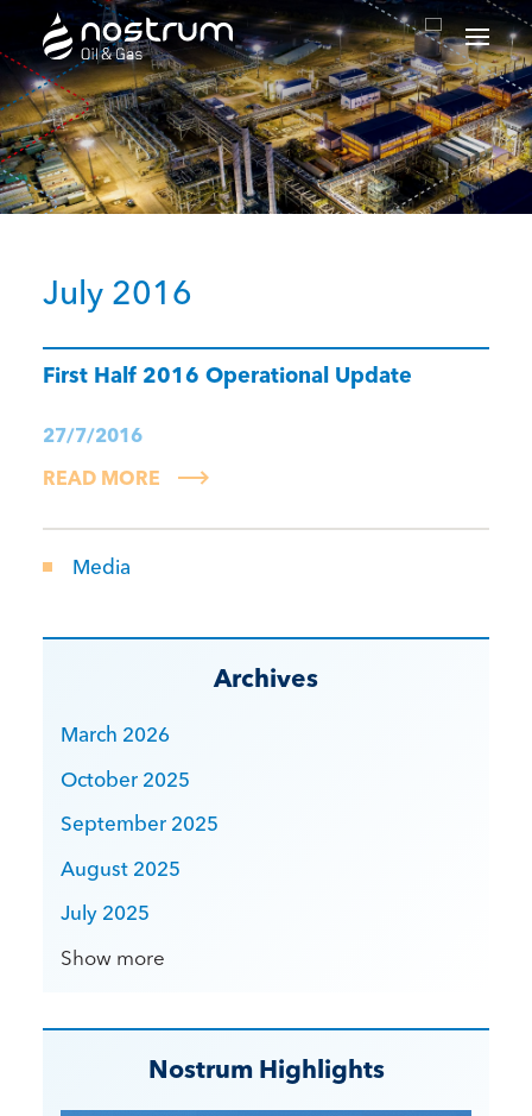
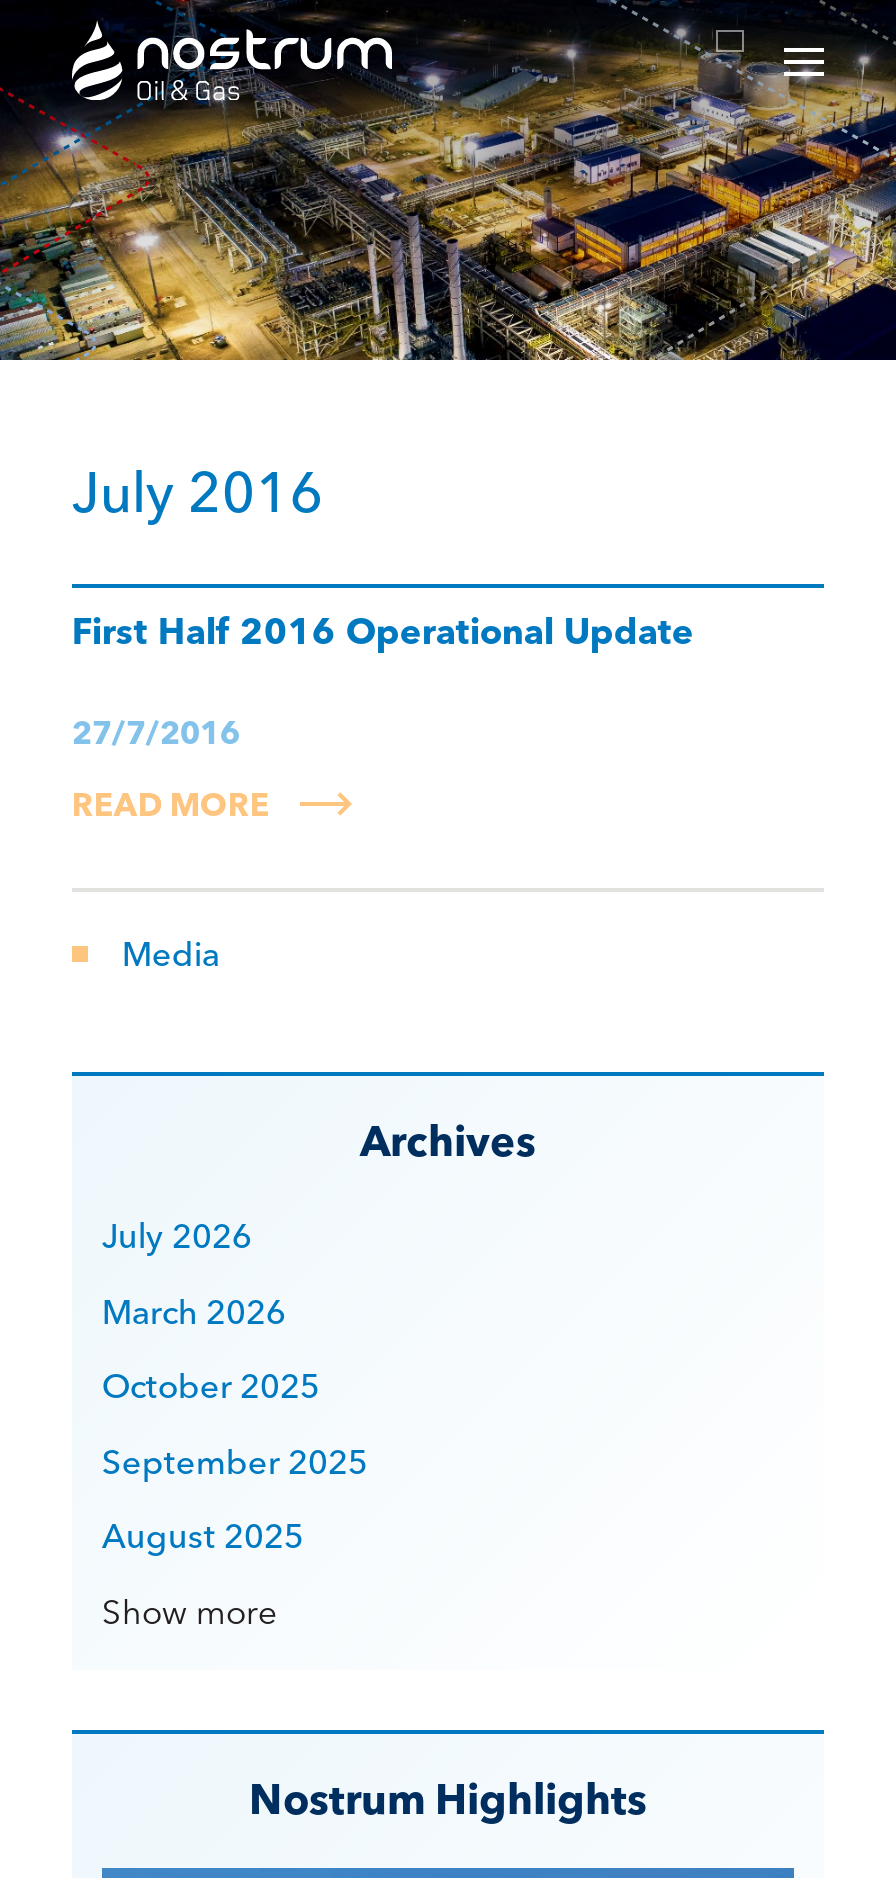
+ July 2026

moved down: March 2026 | October 2025 | September 2025 | August 2025

- July 2025
